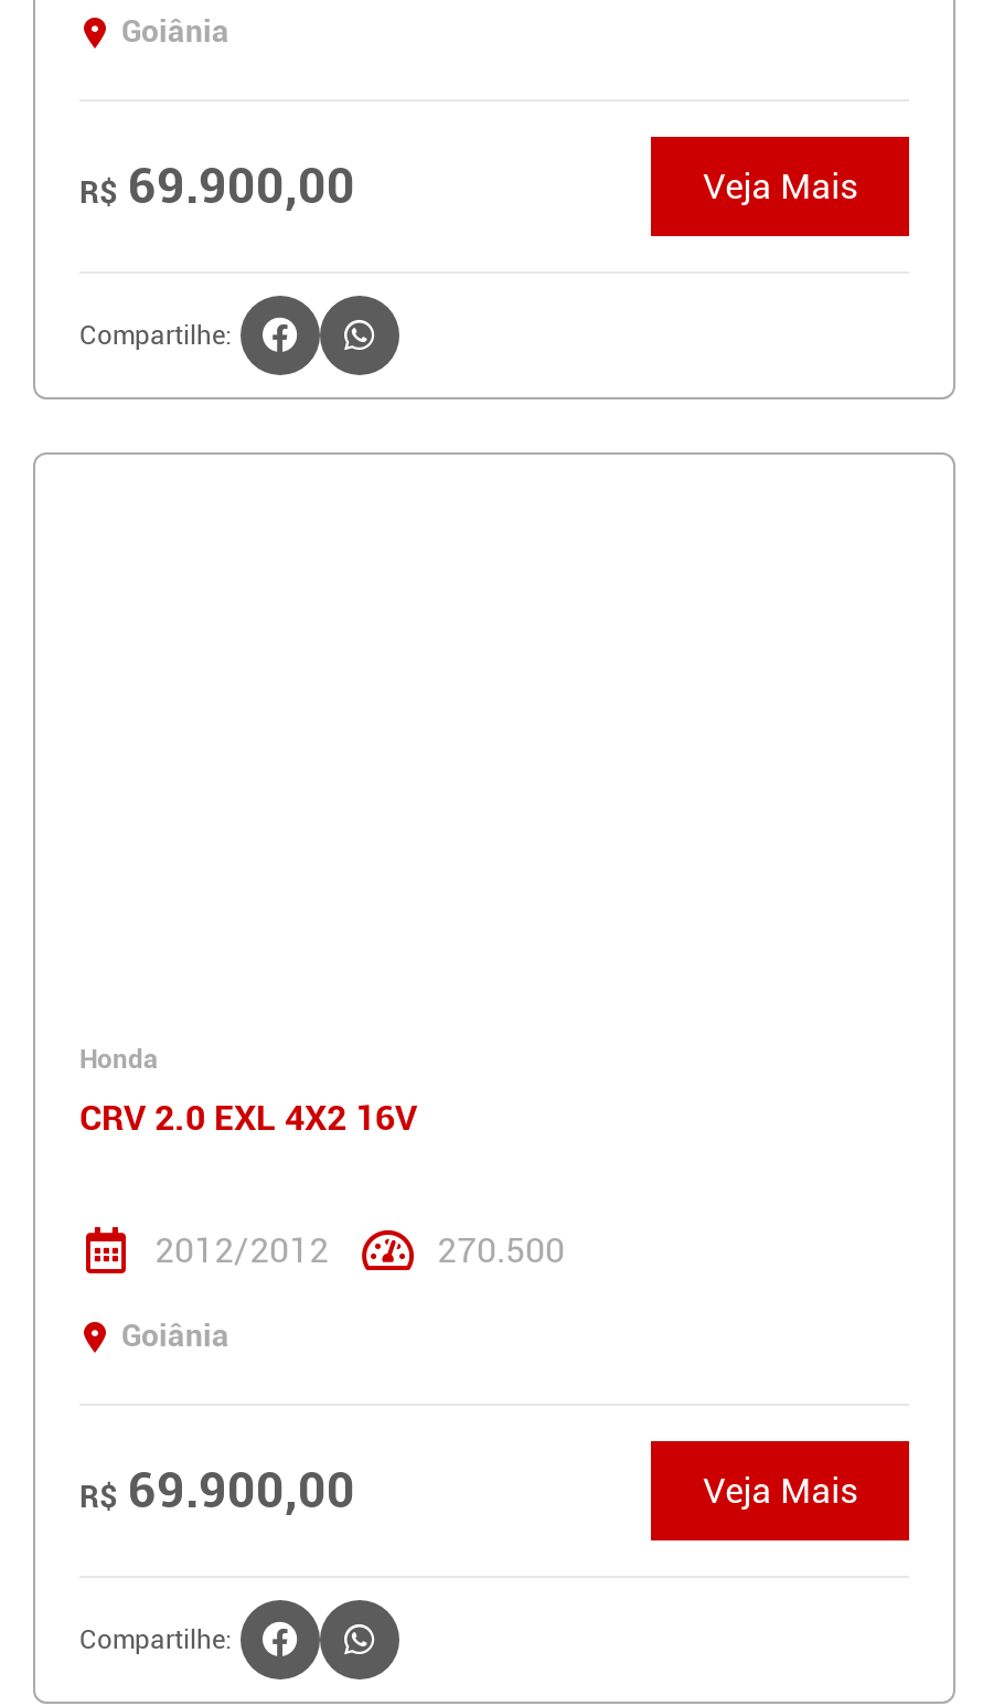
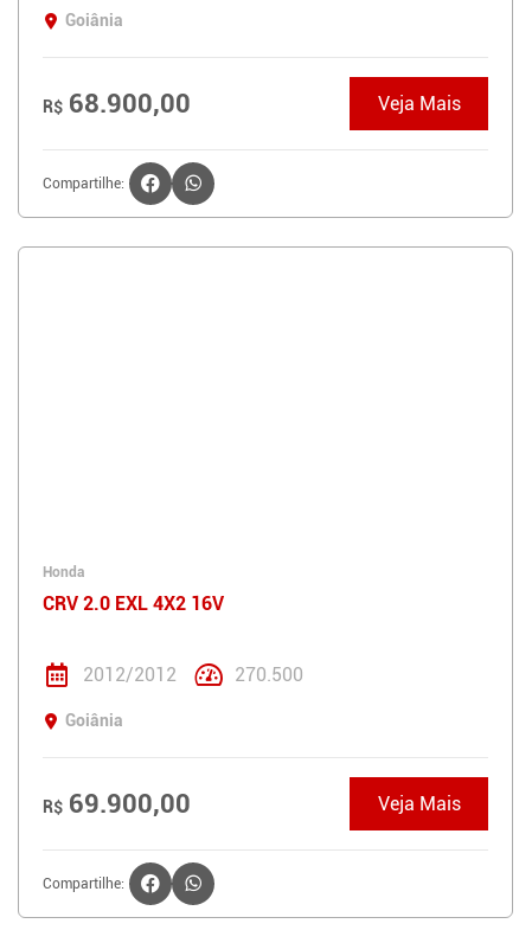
- R$69.900,00
+ R$68.900,00
